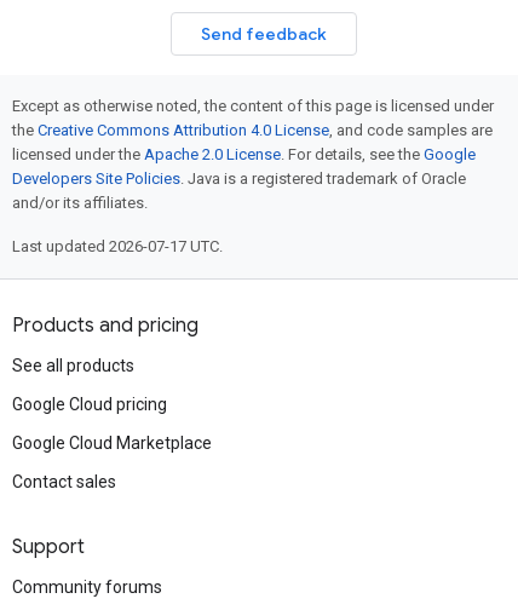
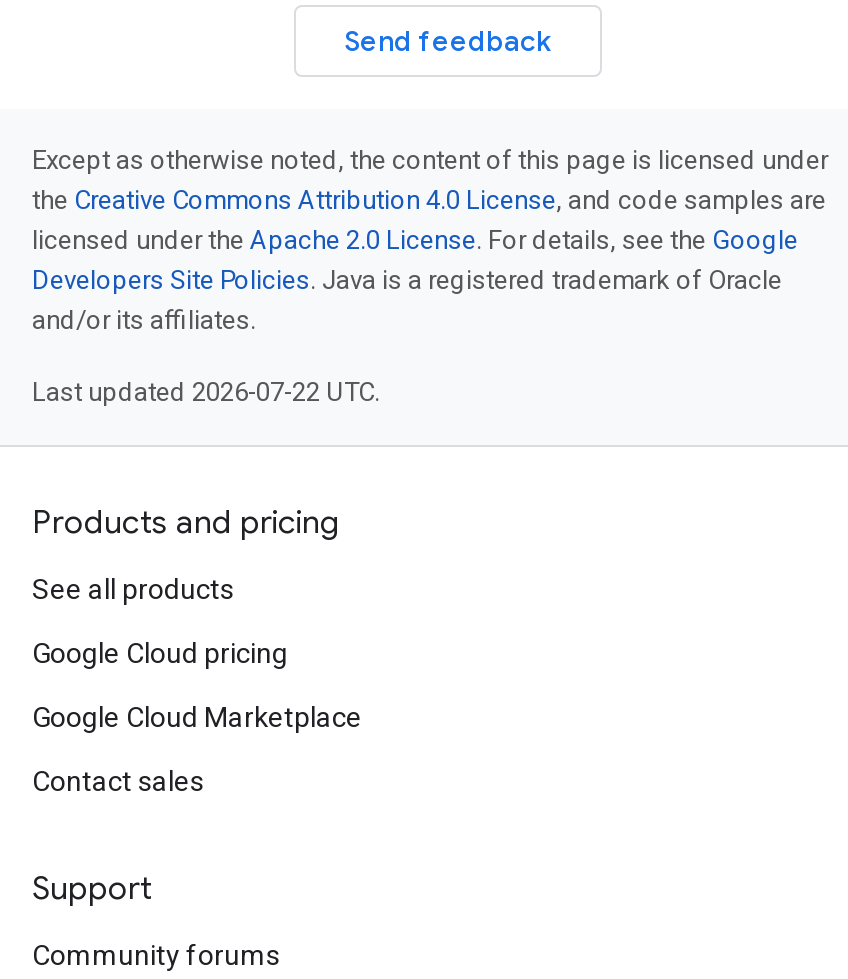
- Last updated 2026-07-17 UTC.
+ Last updated 2026-07-22 UTC.
